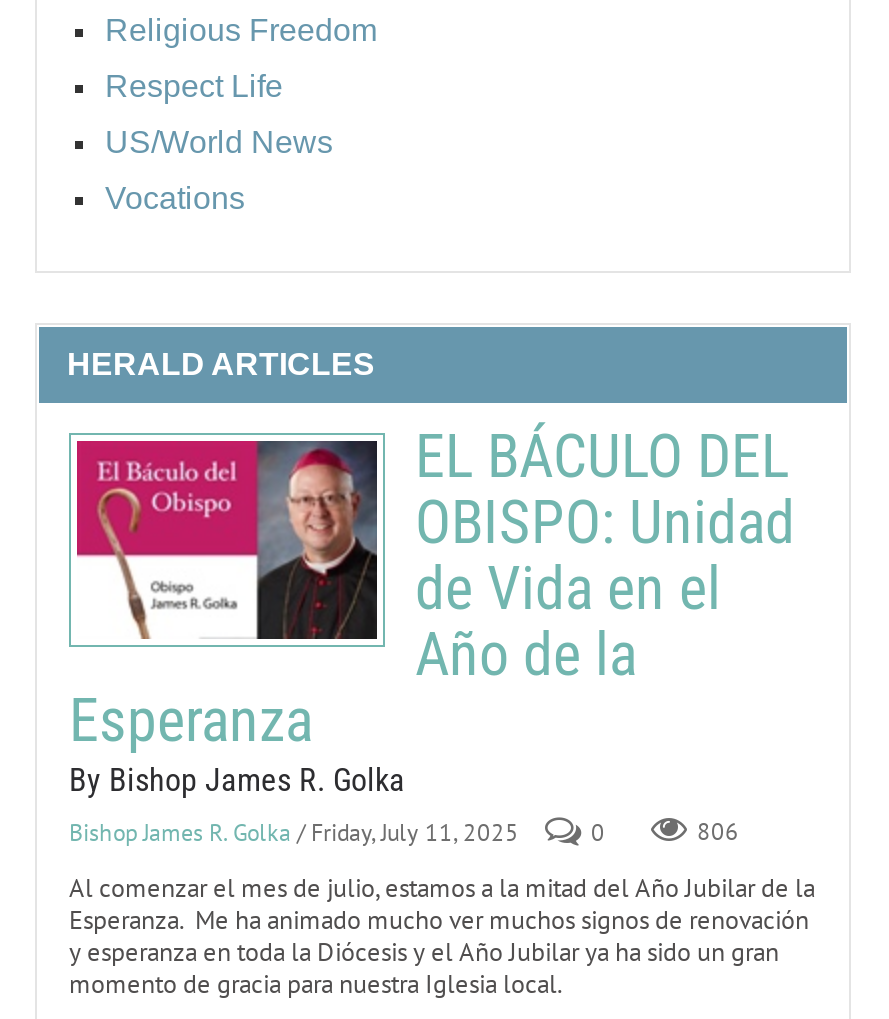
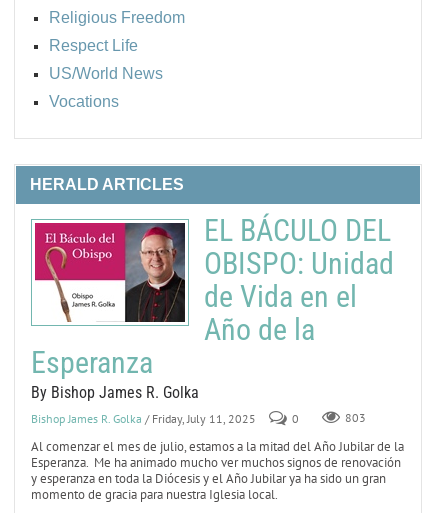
- 806
+ 803
